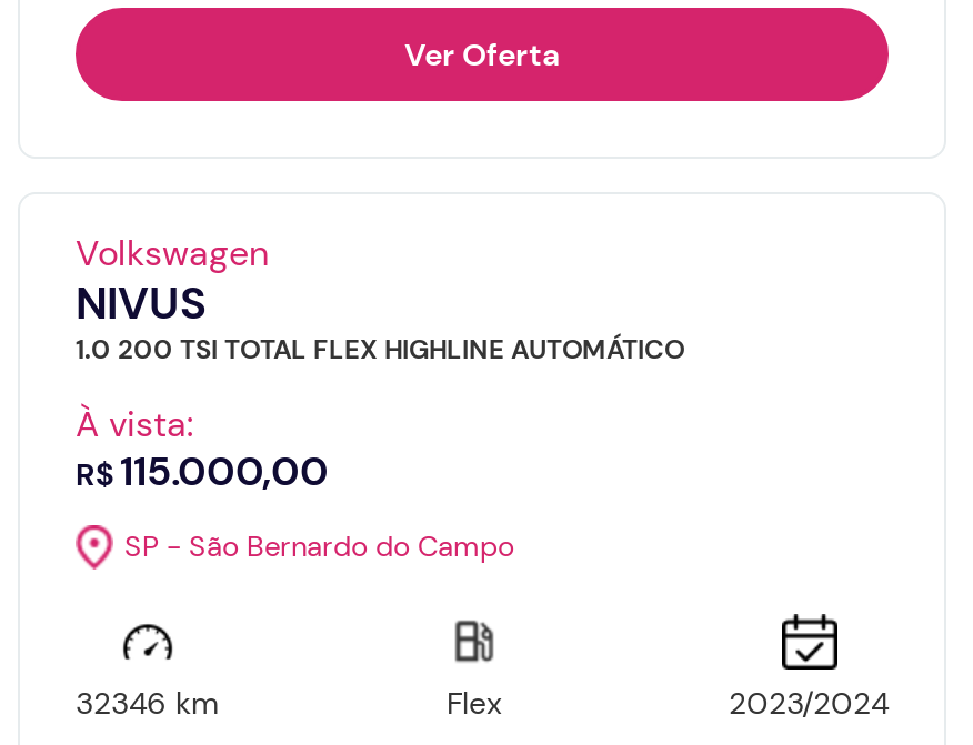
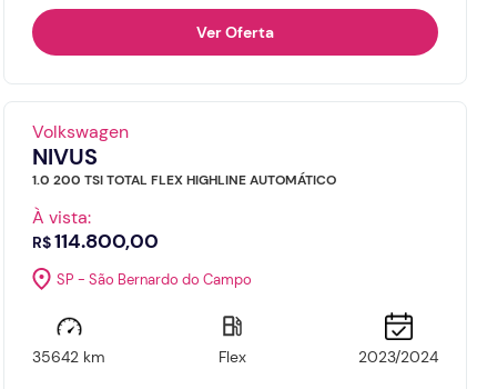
- R$115.000,00
+ R$114.800,00

- 32346 km
+ 35642 km
